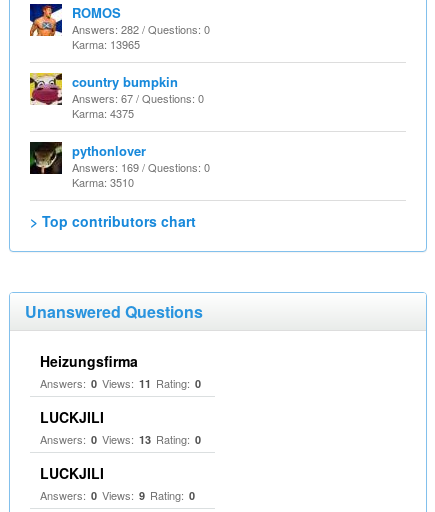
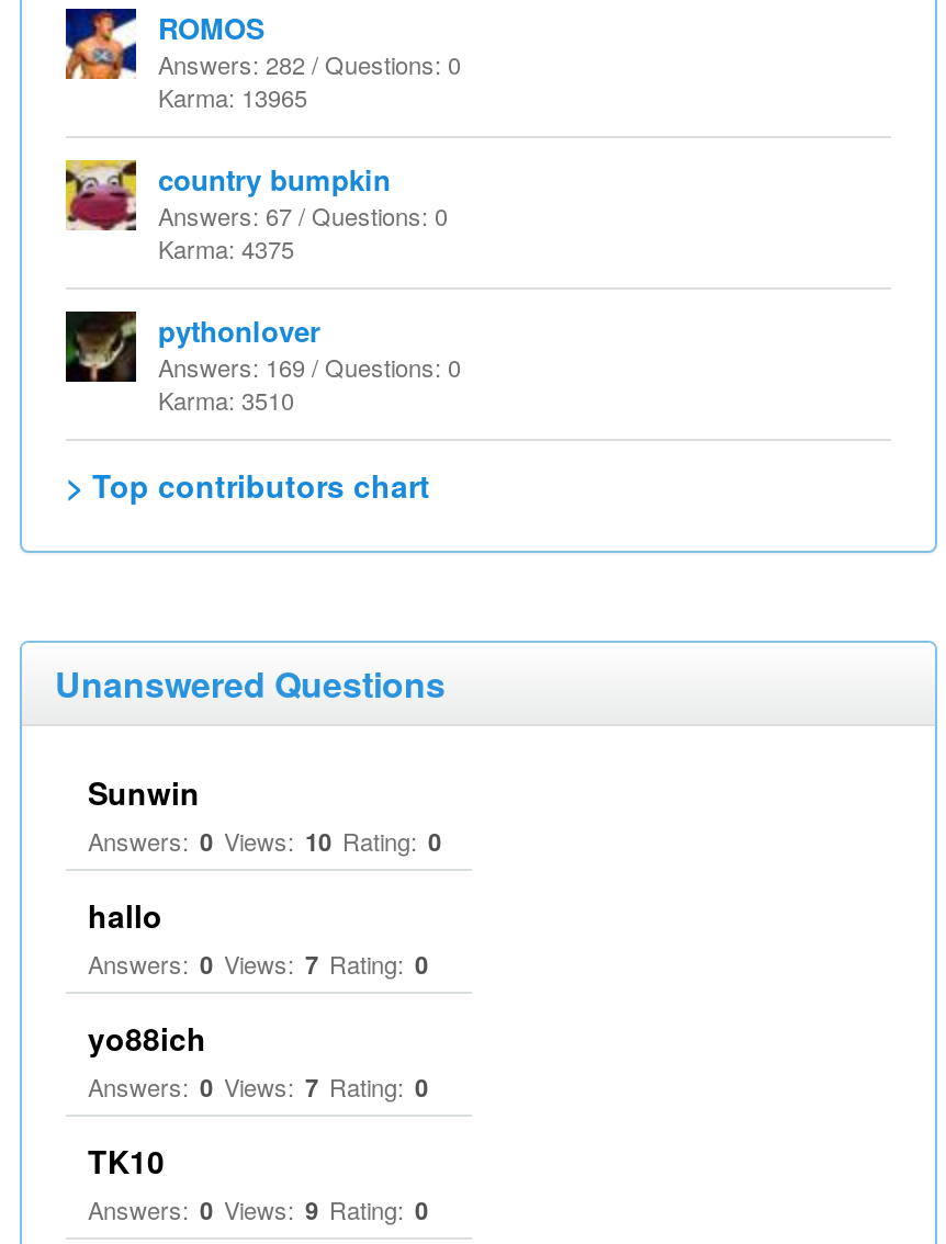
- Heizungsfirma
- Answers: 0 Views: 11 Rating: 0
- LUCKJILI
- Answers: 0 Views: 13 Rating: 0
- LUCKJILI
+ Sunwin
+ Answers: 0 Views: 10 Rating: 0
+ hallo
+ Answers: 0 Views: 7 Rating: 0
+ yo88ich
+ Answers: 0 Views: 7 Rating: 0
+ TK10
